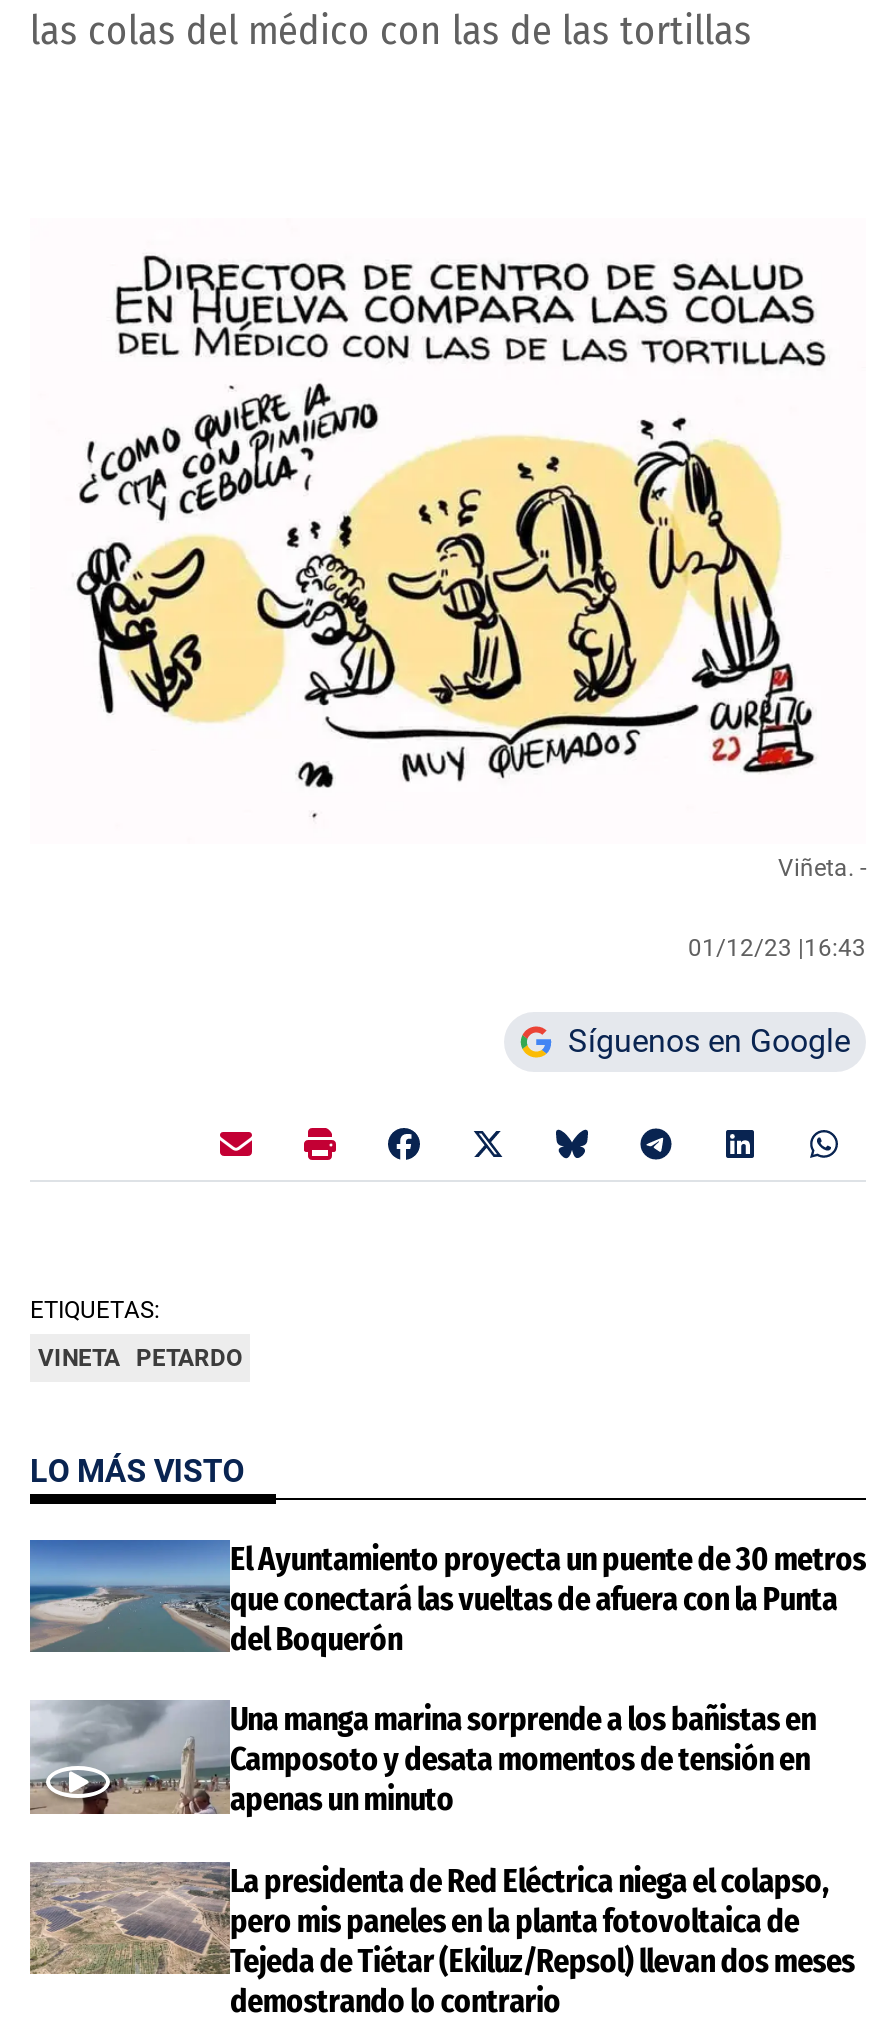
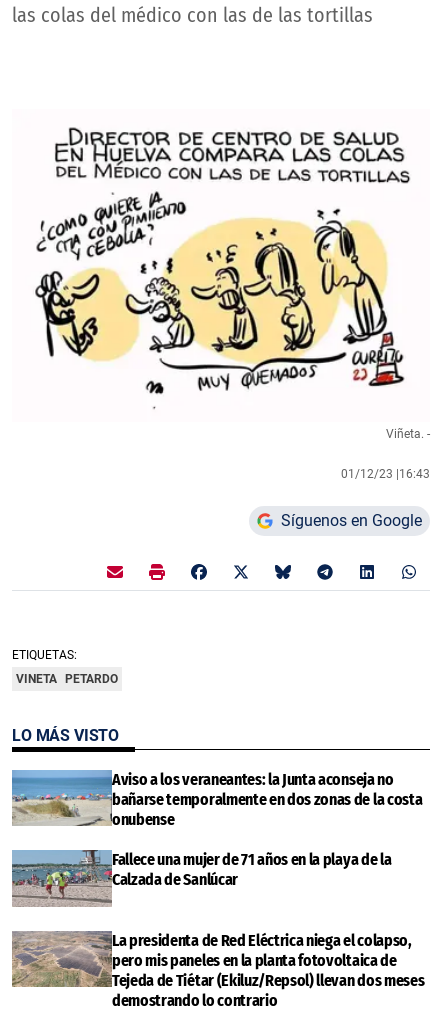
- [image]
- El Ayuntamiento proyecta un puente de 30 metros
- que conectará las vueltas de afuera con la Punta
- del Boquerón
+ [image]
+ Aviso a los veraneantes: la Junta aconseja no
+ bañarse temporalmente en dos zonas de la costa
+ onubense

- [image]
- Una manga marina sorprende a los bañistas en
- Camposoto y desata momentos de tensión en
- apenas un minuto
+ [image]
+ Fallece una mujer de 71 años en la playa de la
+ Calzada de Sanlúcar
